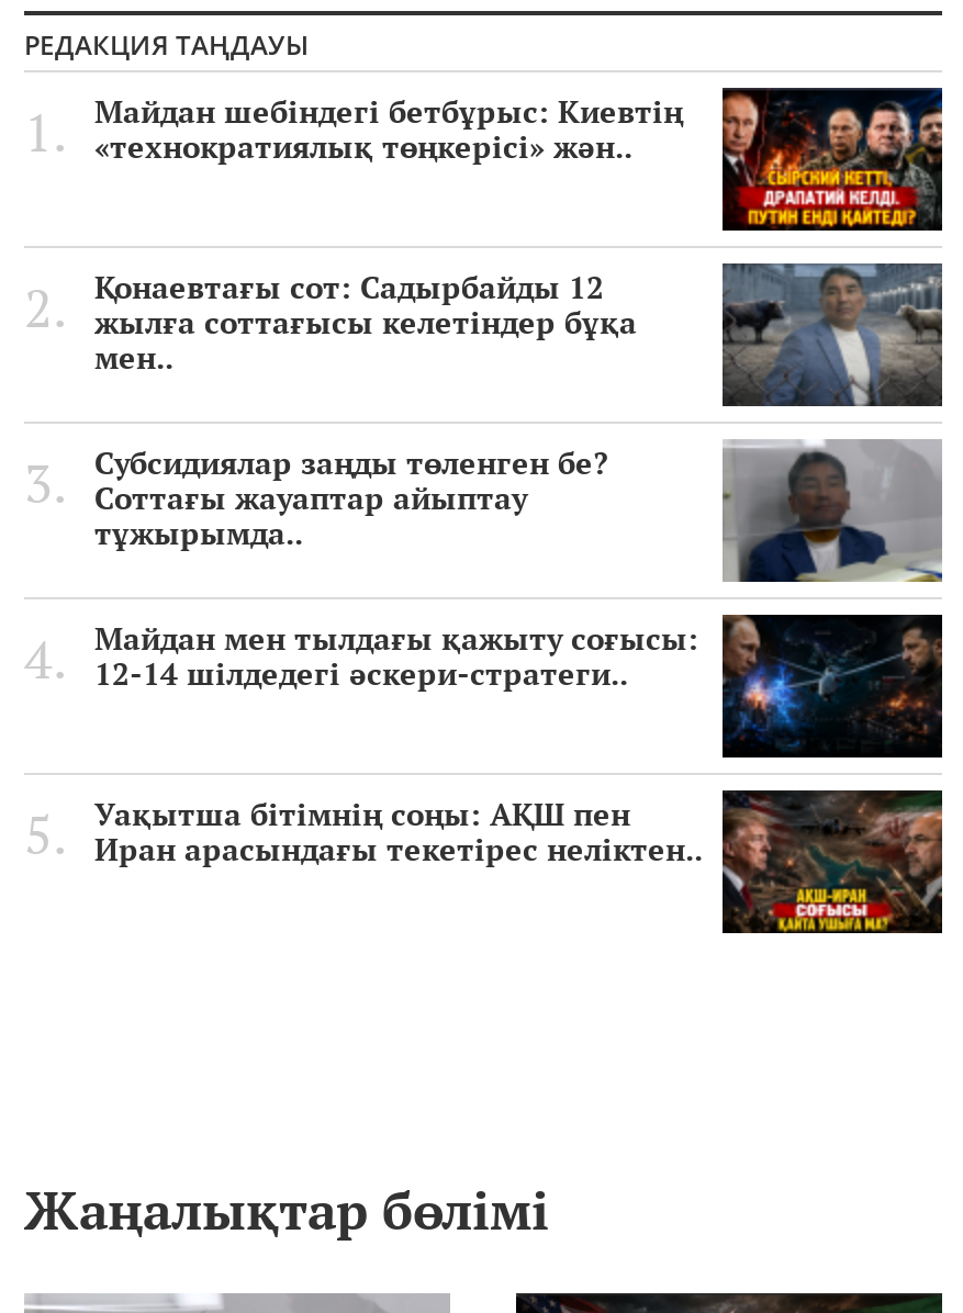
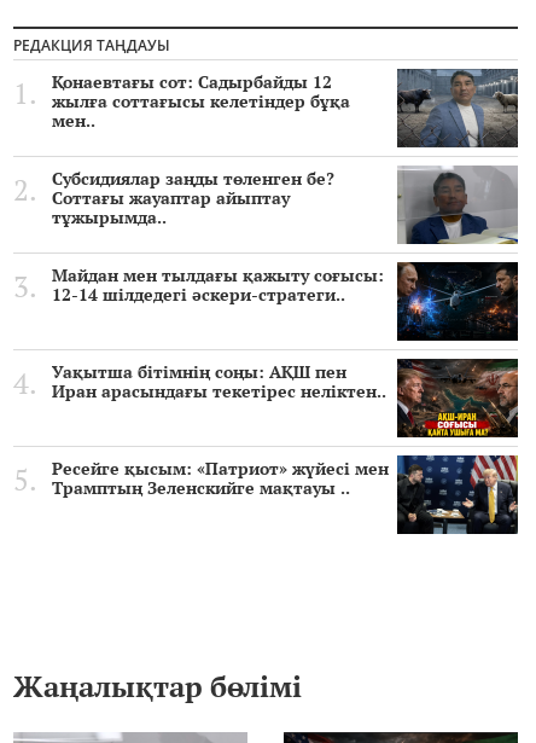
- [image]
- Майдан шебіндегі бетбұрыс: Киевтің
- «технократиялық төңкерісі» жән..

moved up: [image] | Қонаевтағы сот: Садырбайды 12 | жылға соттағысы келетіндер бұқа | ... | Уақытша бітімнің соңы: АҚШ пен | Иран арасындағы текетірес неліктен..

+ [image]
+ Ресейге қысым: «Патриот» жүйесі мен
+ Трамптың Зеленскийге мақтауы ..
